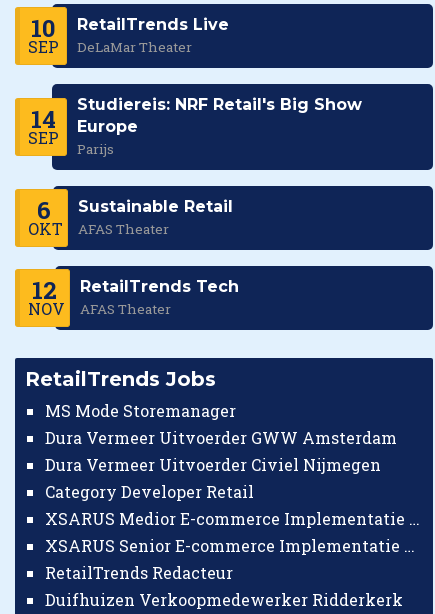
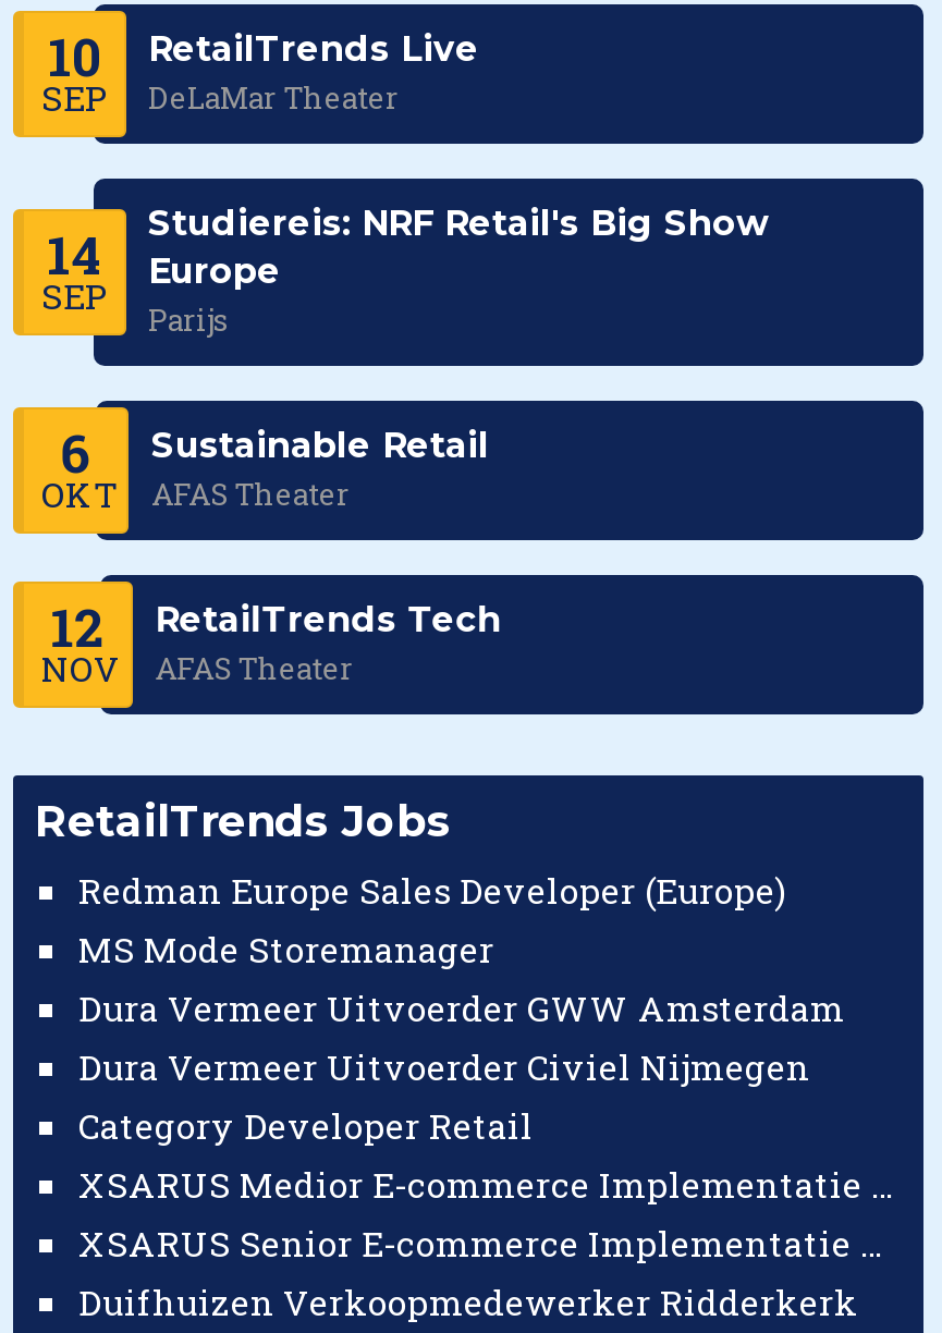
+ Redman Europe Sales Developer (Europe)

moved down: MS Mode Storemanager | Dura Vermeer Uitvoerder GWW Amsterdam | Dura Vermeer Uitvoerder Civiel Nijmegen | Category Developer Retail

- RetailTrends Redacteur
